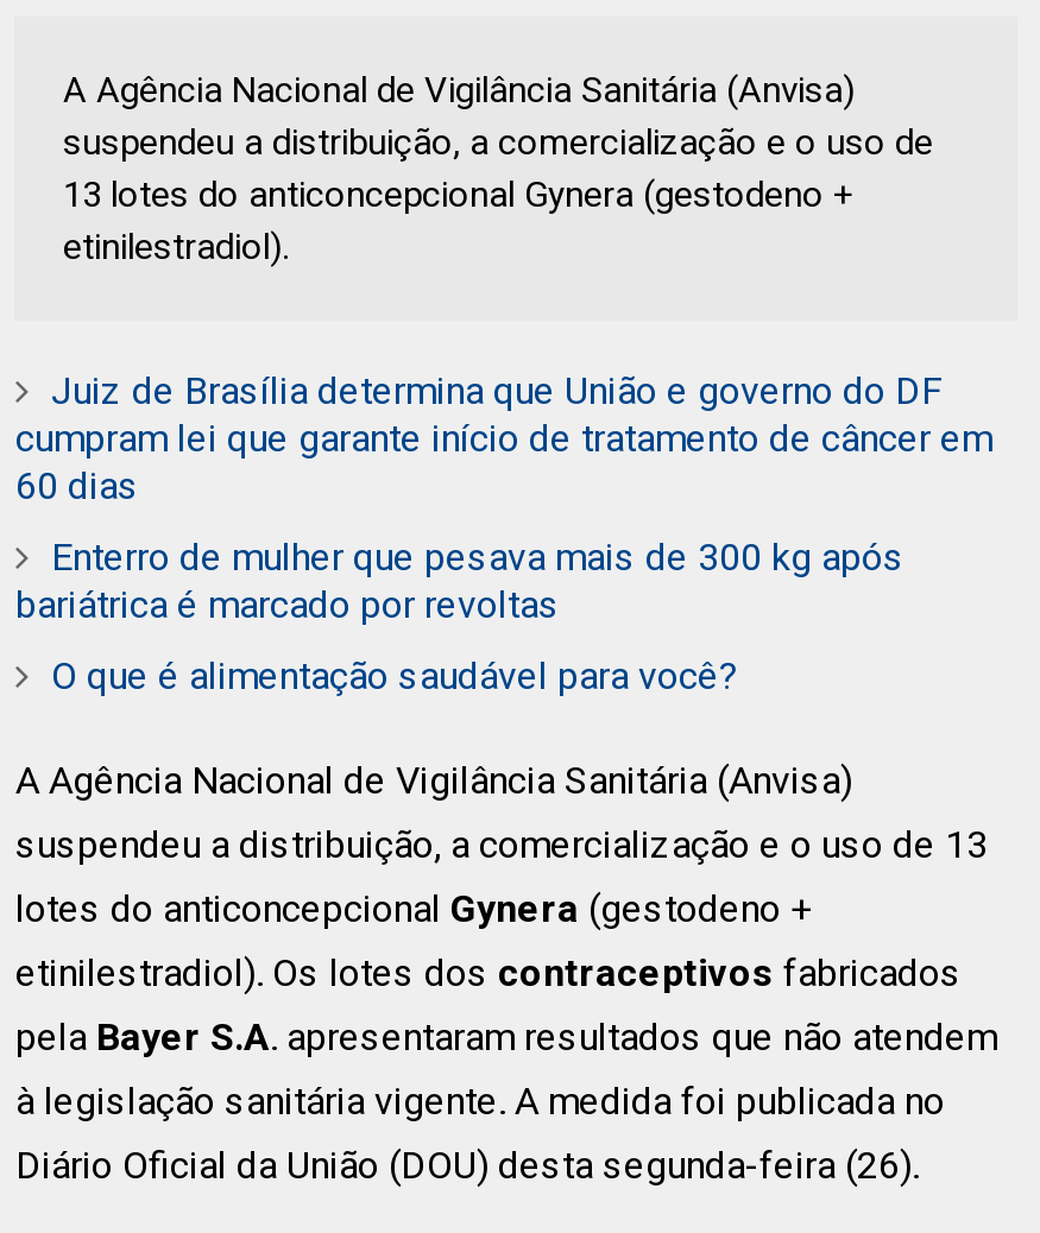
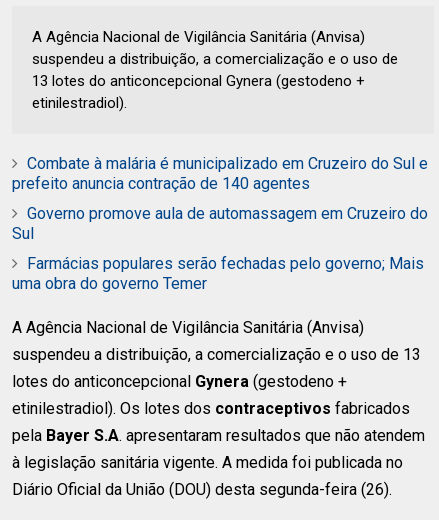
- Juiz de Brasília determina que União e governo do DF
- cumpram lei que garante início de tratamento de câncer em
- 60 dias
+ Combate à malária é municipalizado em Cruzeiro do Sul e
+ prefeito anuncia contração de 140 agentes

- Enterro de mulher que pesava mais de 300 kg após
- bariátrica é marcado por revoltas
+ Governo promove aula de automassagem em Cruzeiro do
+ Sul

- O que é alimentação saudável para você?
+ Farmácias populares serão fechadas pelo governo; Mais
+ uma obra do governo Temer
